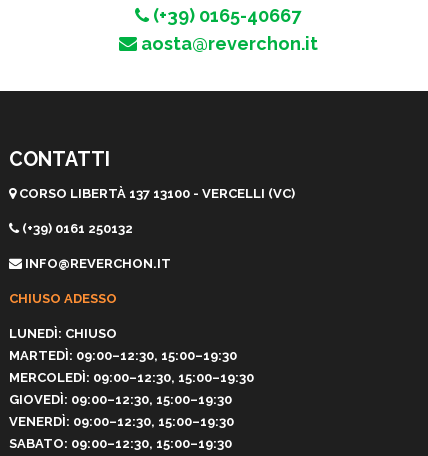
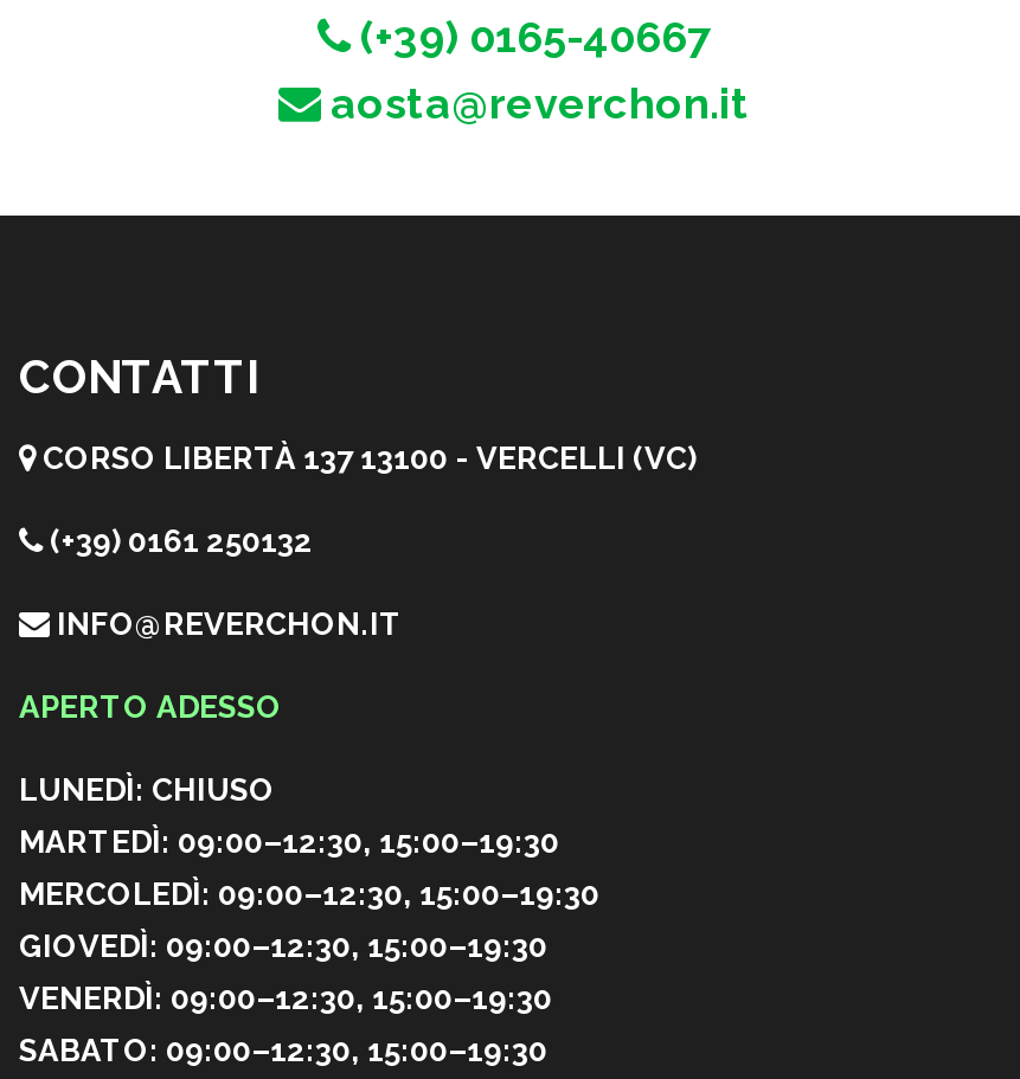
- CHIUSO ADESSO
+ APERTO ADESSO
